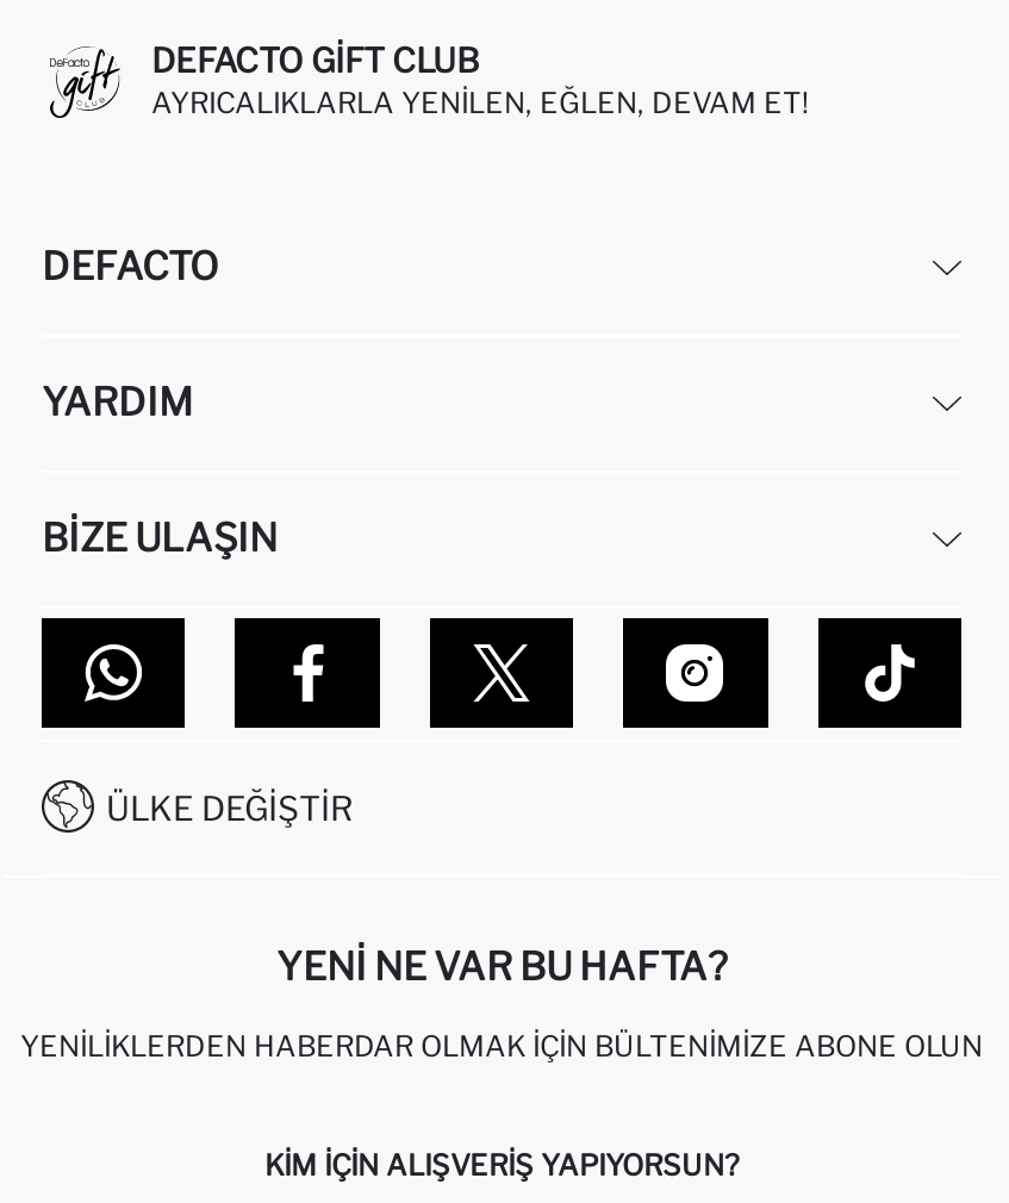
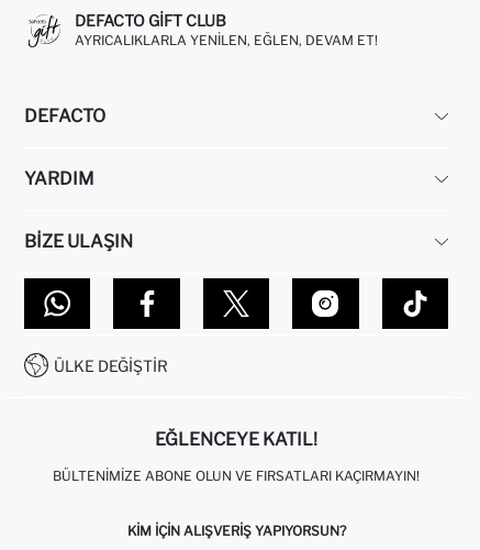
- YENI NE VAR BU HAFTA?
+ EĞLENCEYE KATIL!

- YENILIKLERDEN HABERDAR OLMAK İÇIN BÜLTENIMIZE ABONE OLUN
+ BÜLTENIMIZE ABONE OLUN VE FIRSATLARI KAÇIRMAYIN!
